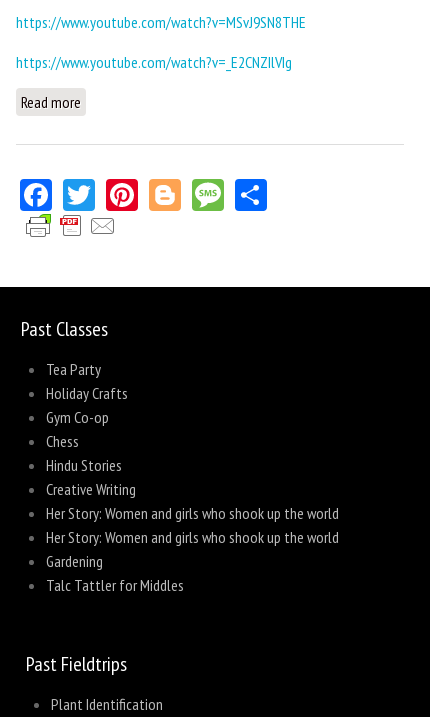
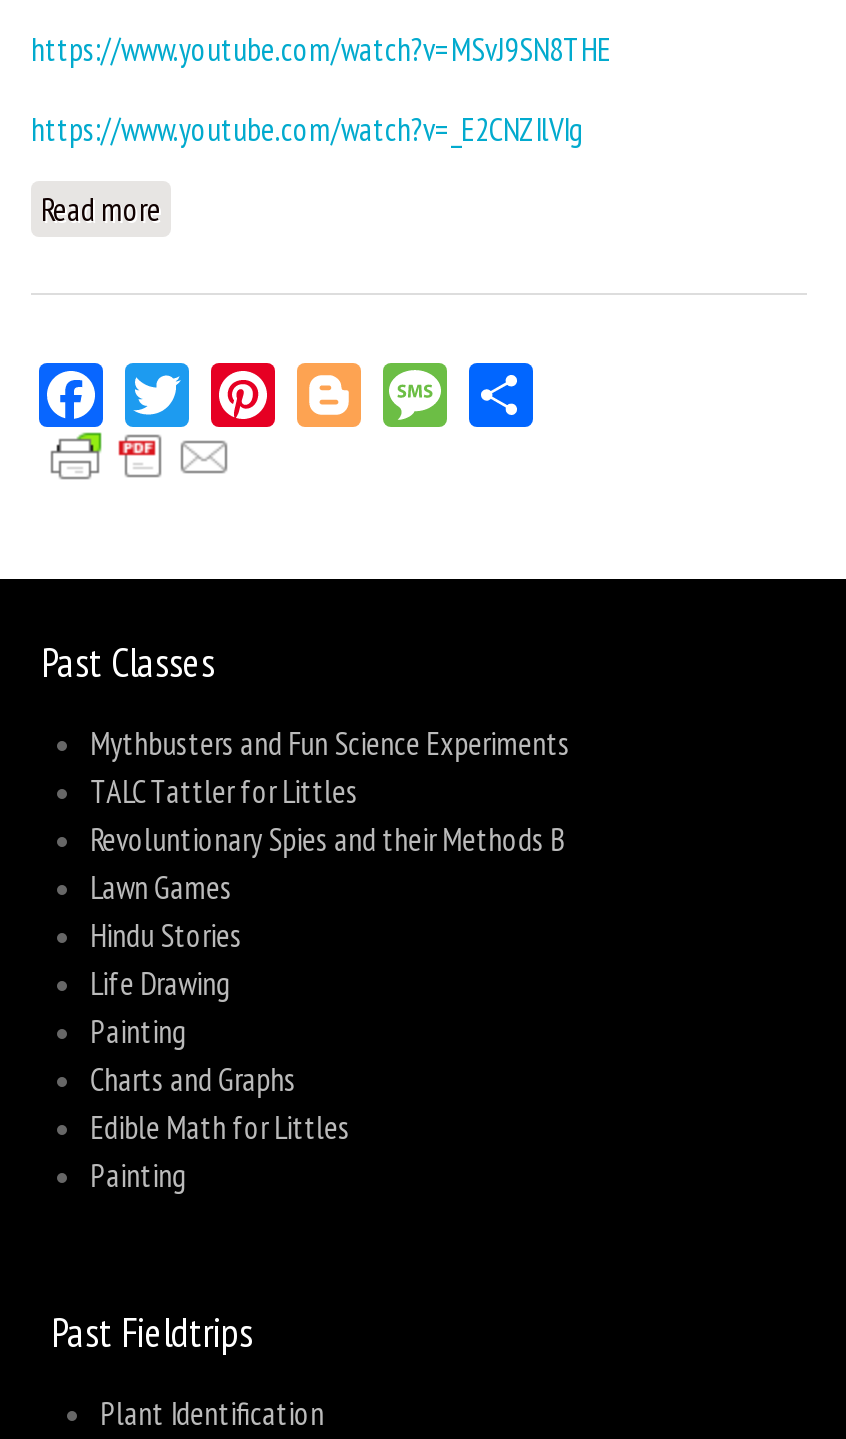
- Tea Party
- Holiday Crafts
- Gym Co-op
- Chess
+ Mythbusters and Fun Science Experiments
+ TALC Tattler for Littles
+ Revoluntionary Spies and their Methods B
+ Lawn Games

- Creative Writing
- Her Story: Women and girls who shook up the world
- Her Story: Women and girls who shook up the world
- Gardening
- Talc Tattler for Middles
+ Life Drawing
+ Painting
+ Charts and Graphs
+ Edible Math for Littles
+ Painting
